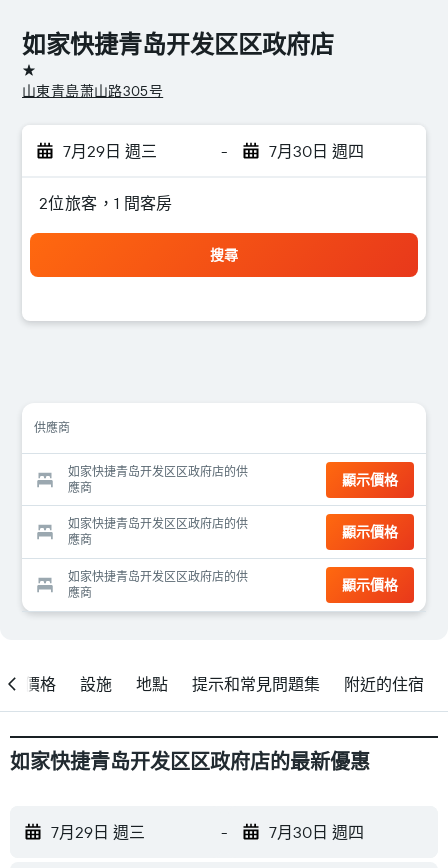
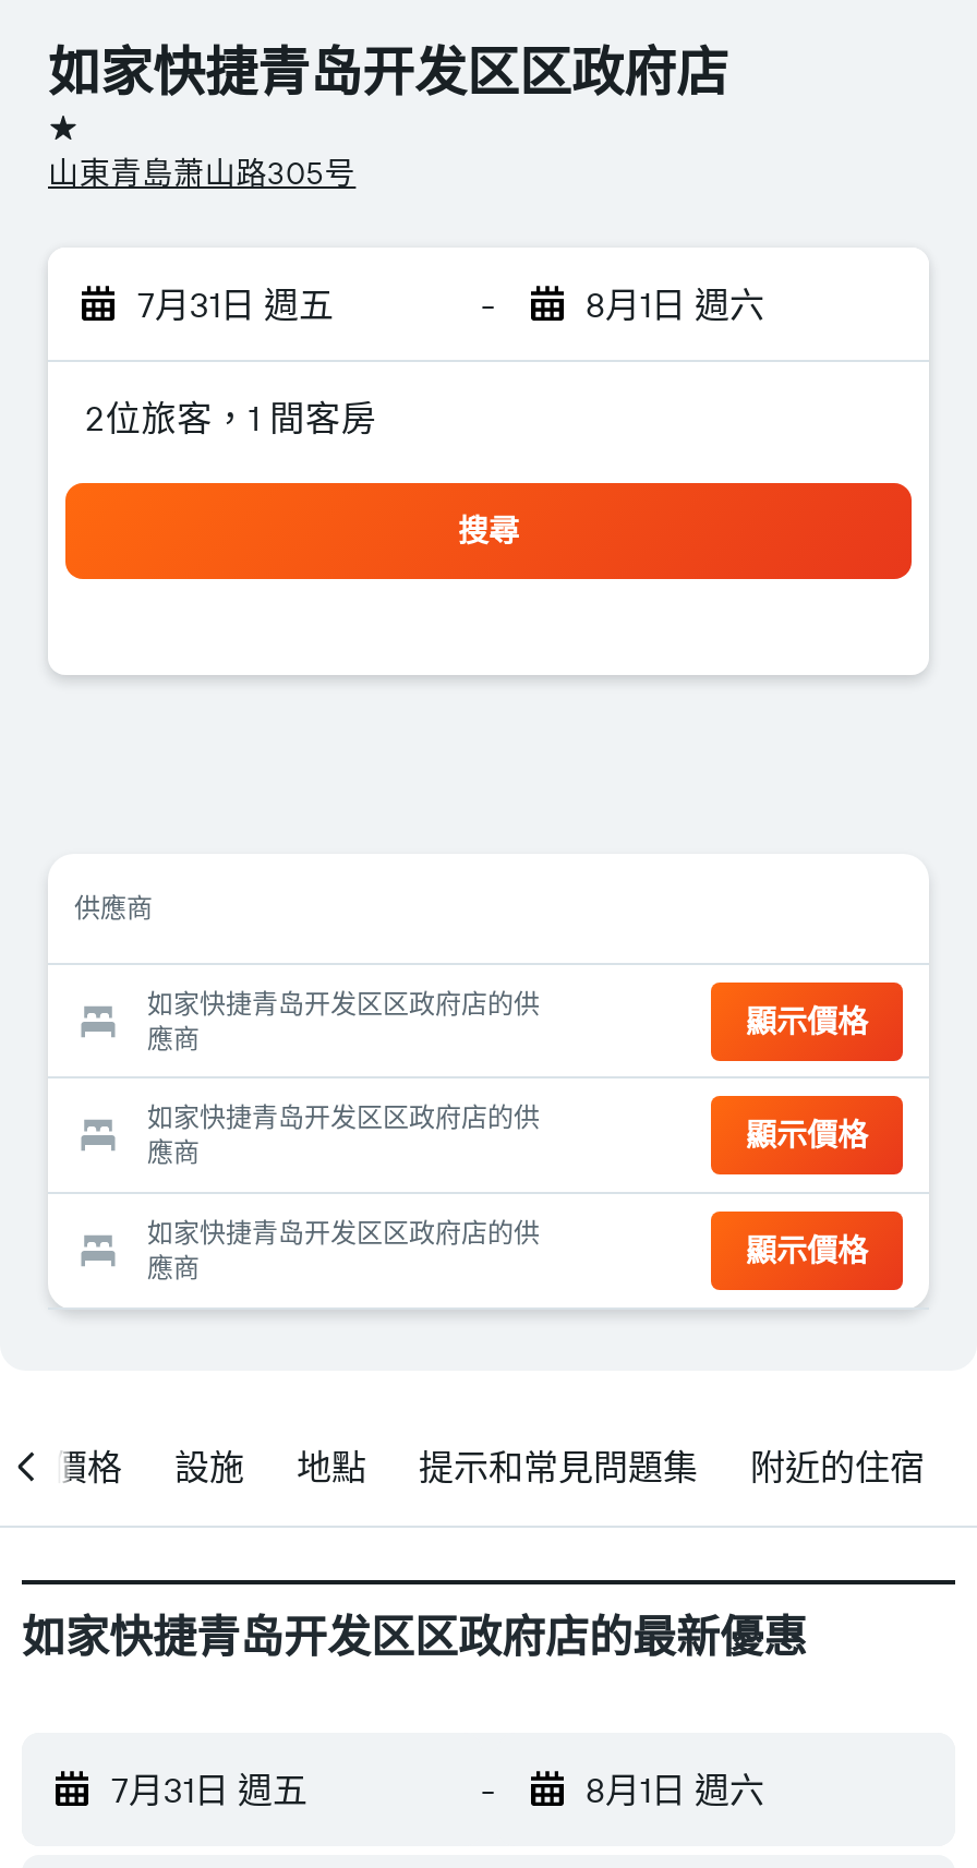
- 7月29日 週三
+ 7月31日 週五

- 7月30日 週四
+ 8月1日 週六

- 7月29日 週三
+ 7月31日 週五

- 7月30日 週四
+ 8月1日 週六
